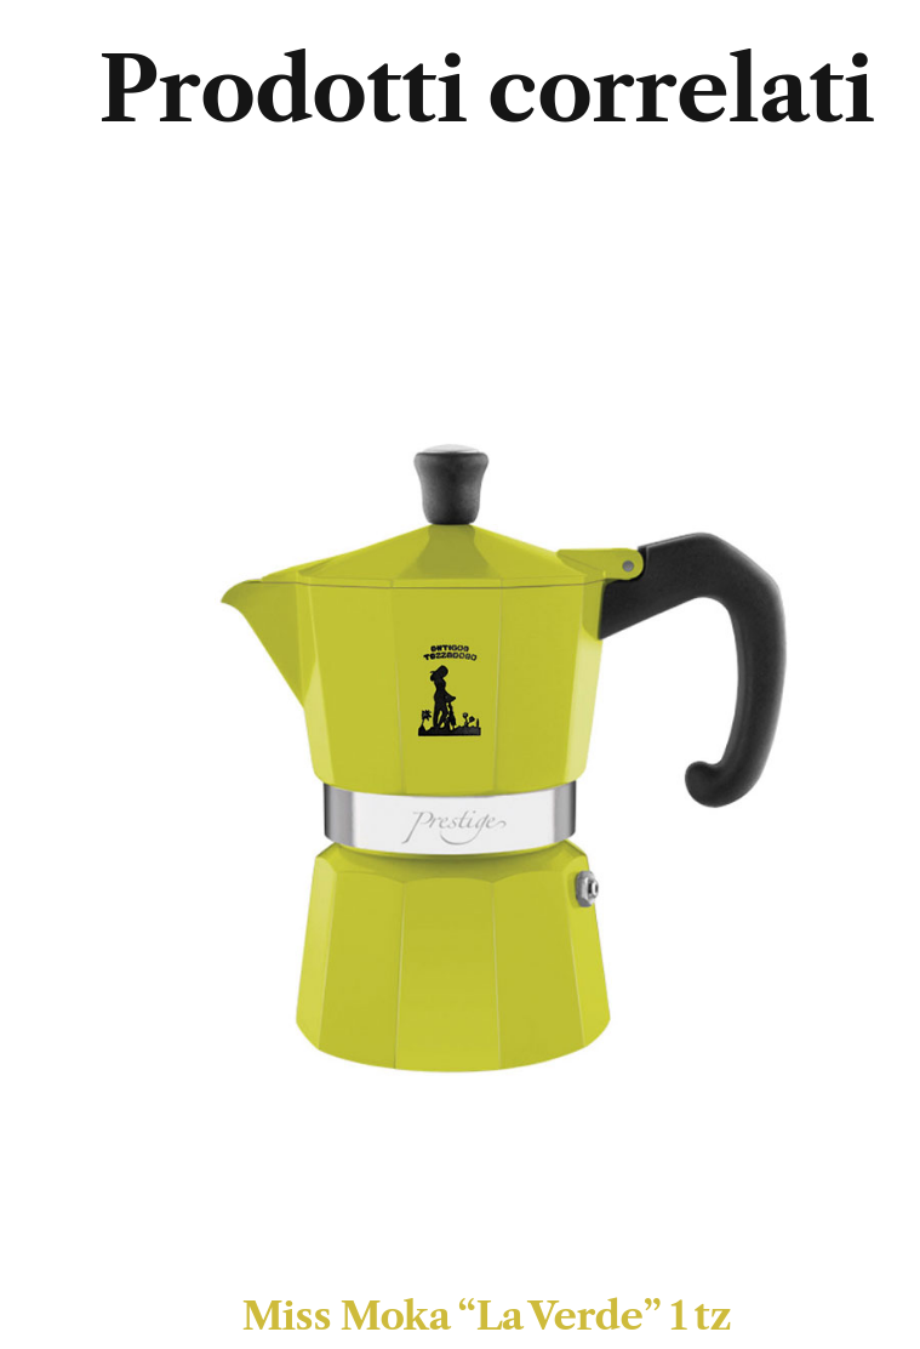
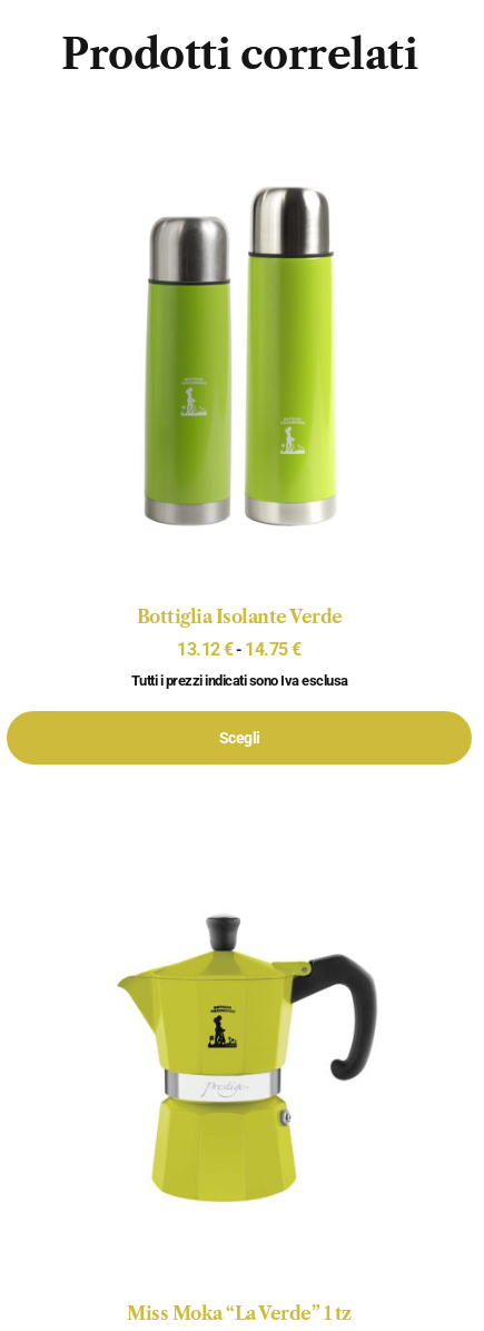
+ Bottiglia Isolante Verde
+ 13.12 € - 14.75 €
+ Tutti i prezzi indicati sono Iva esclusa
+ Scegli

+ [image]

+ [image]
